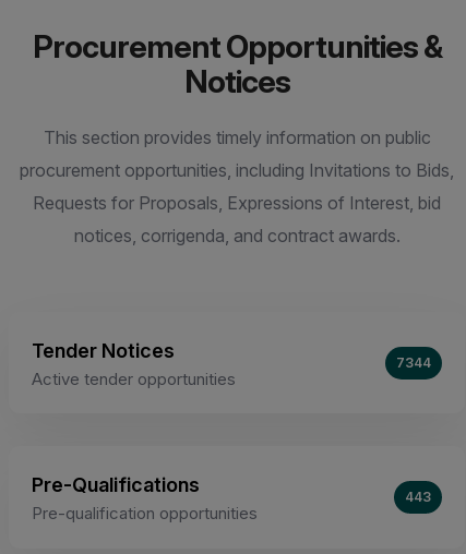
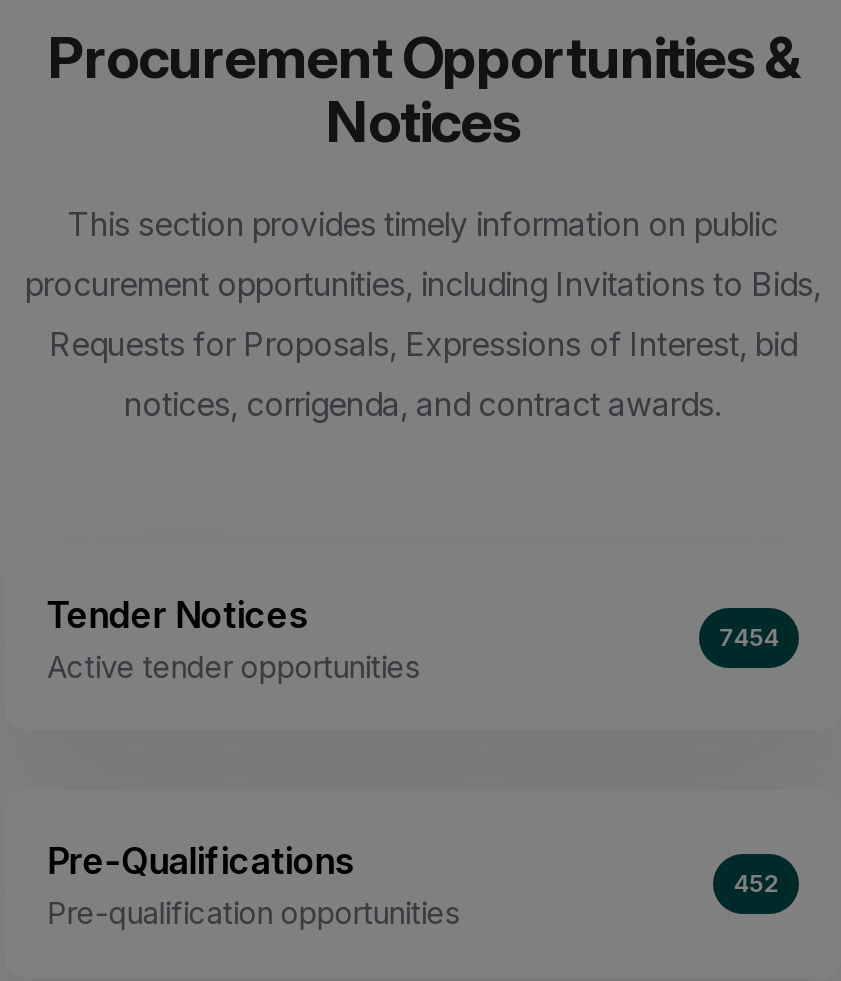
- 7344
+ 7454

- 443
+ 452
